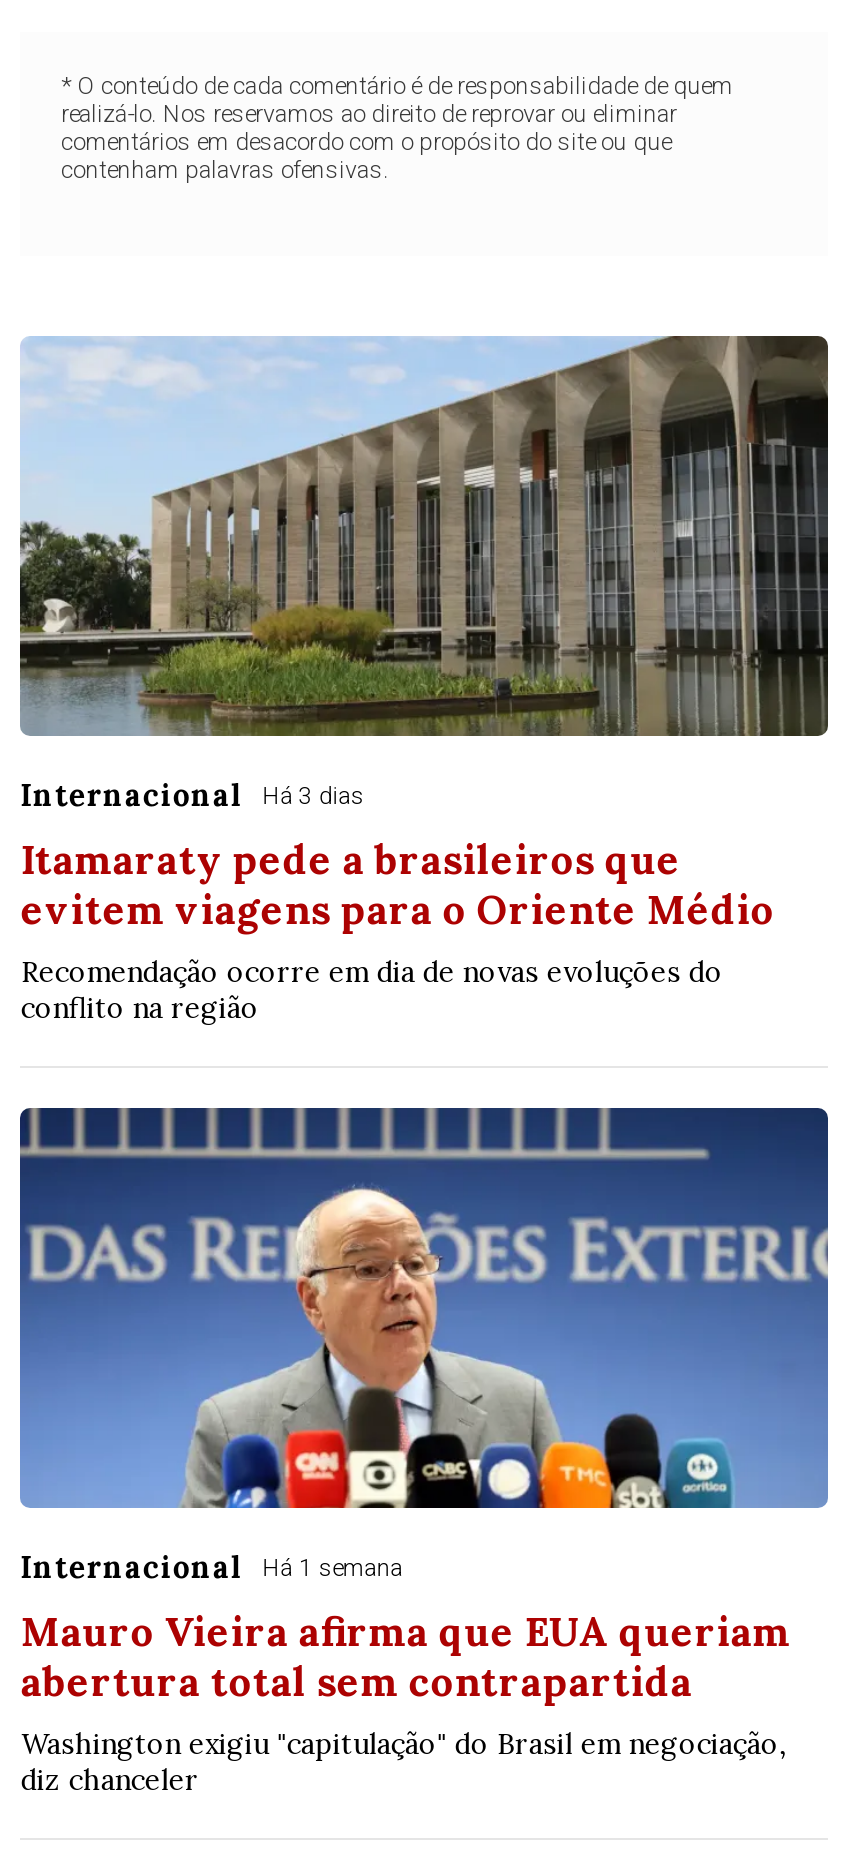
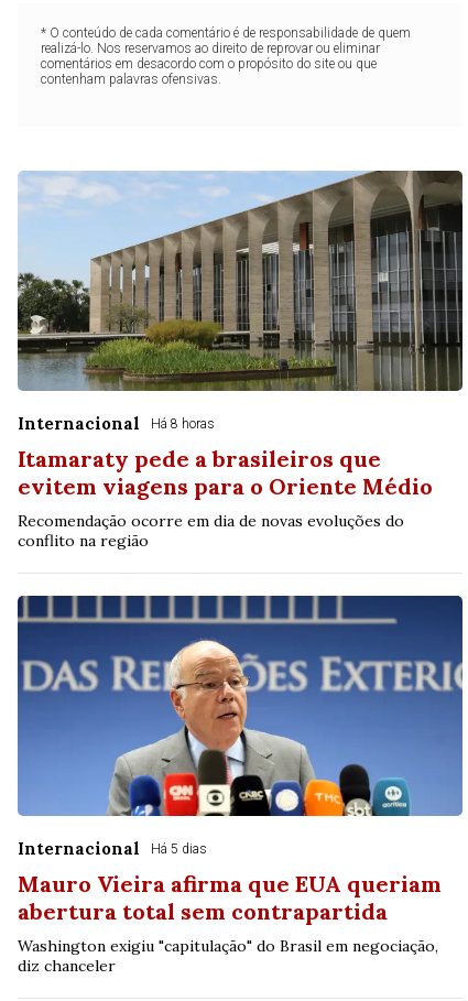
- Internacional Há 3 dias
+ Internacional Há 8 horas

- Internacional Há 1 semana
+ Internacional Há 5 dias
